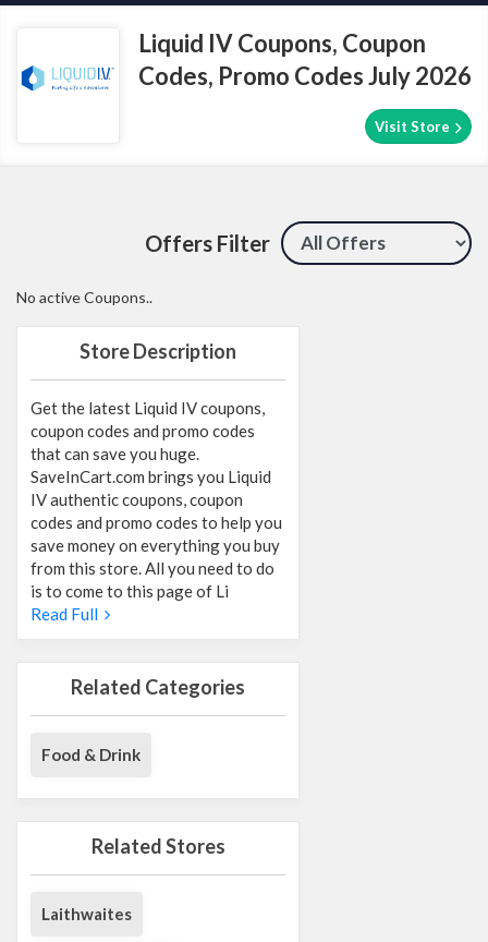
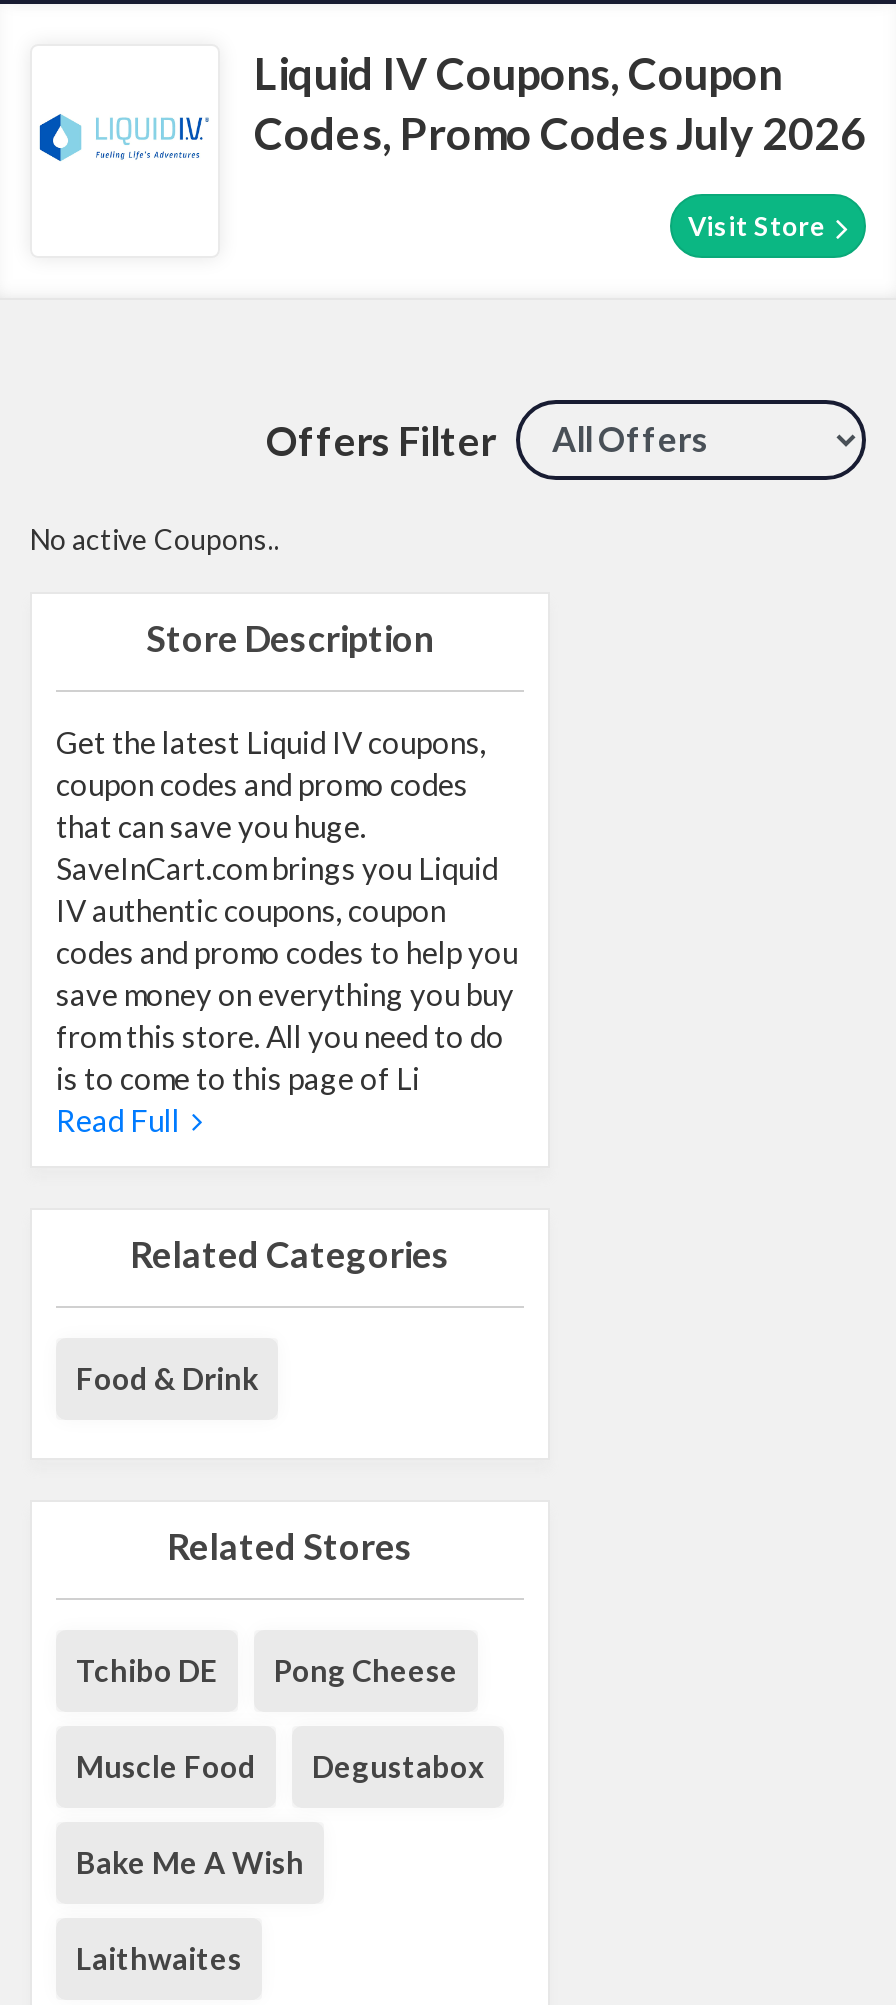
+ Tchibo DE
+ Pong Cheese
+ Muscle Food
+ Degustabox
+ Bake Me A Wish
